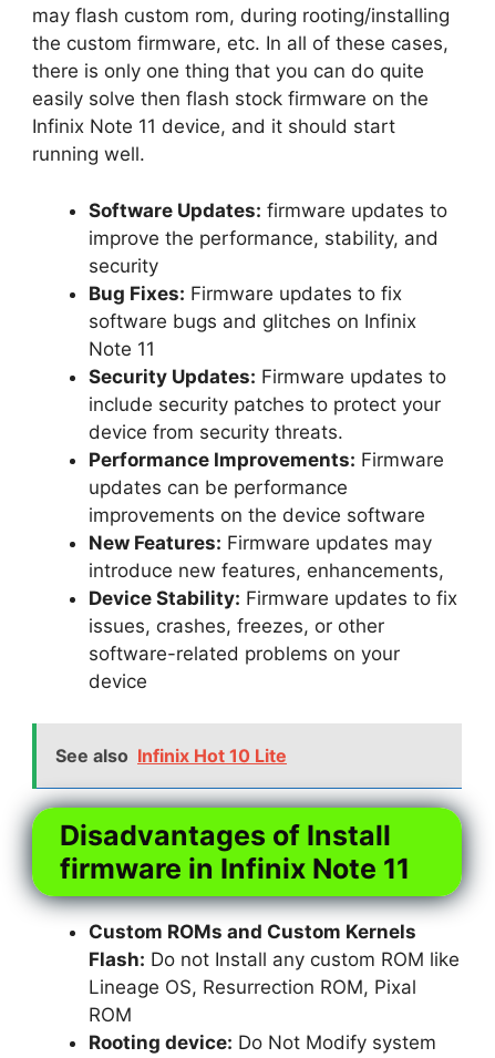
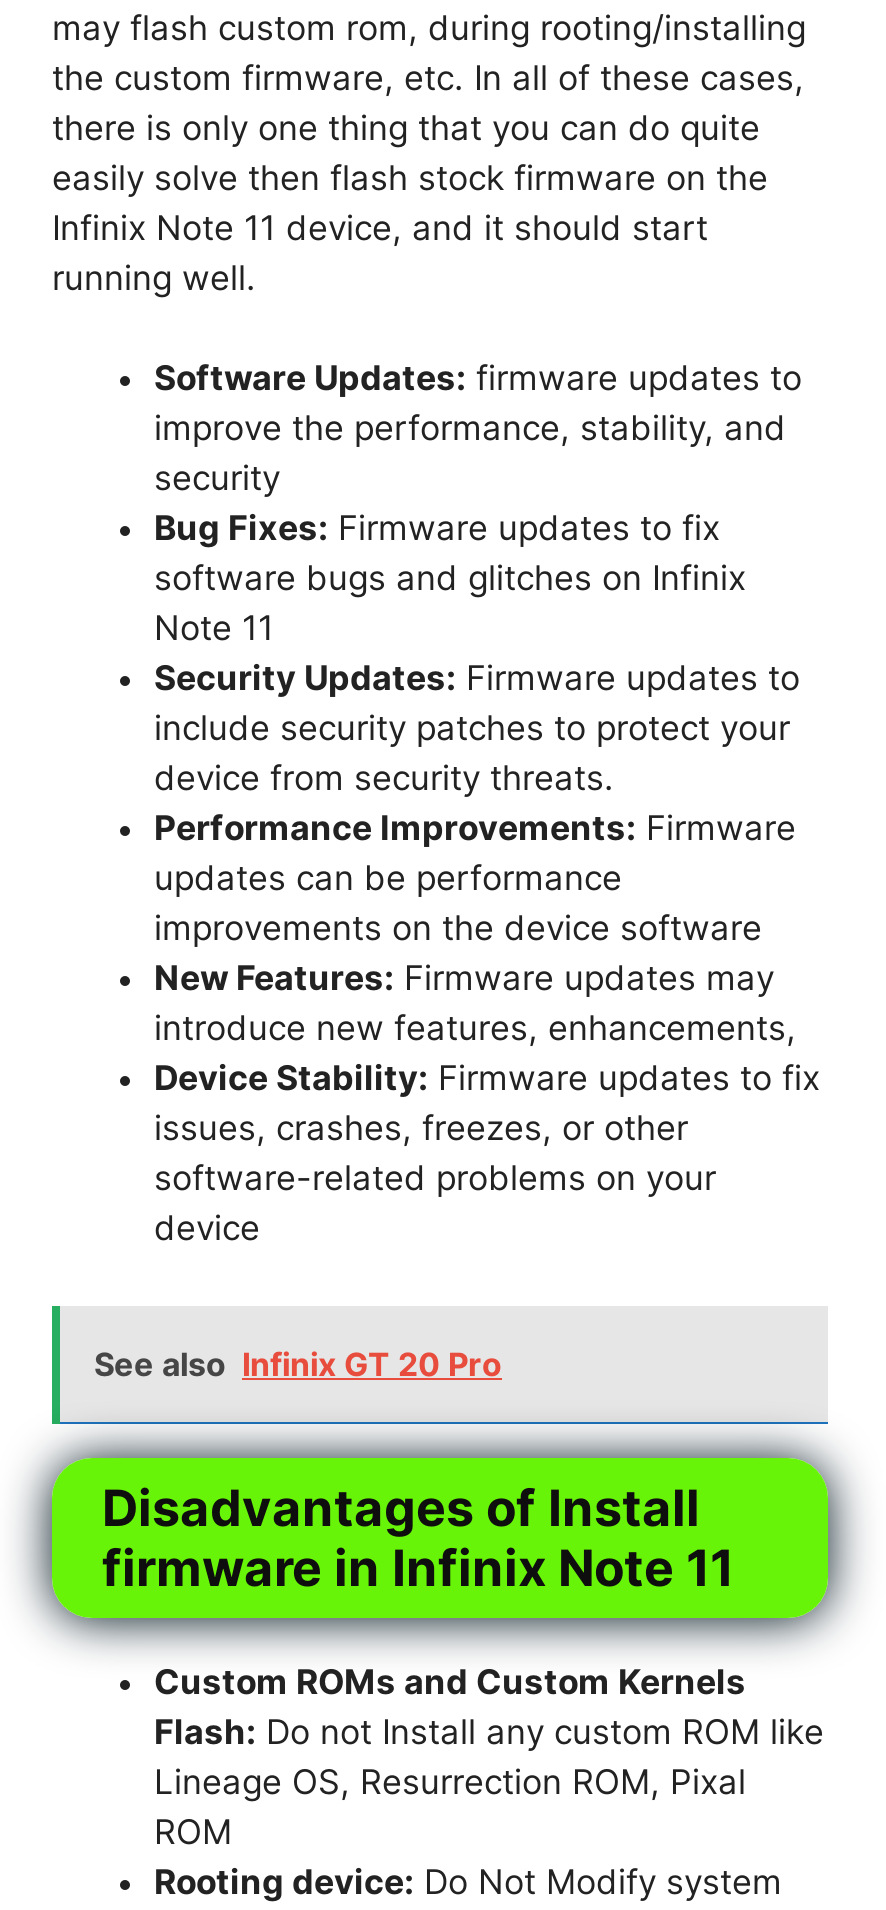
- See also Infinix Hot 10 Lite
+ See also Infinix GT 20 Pro
